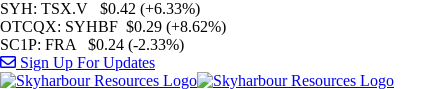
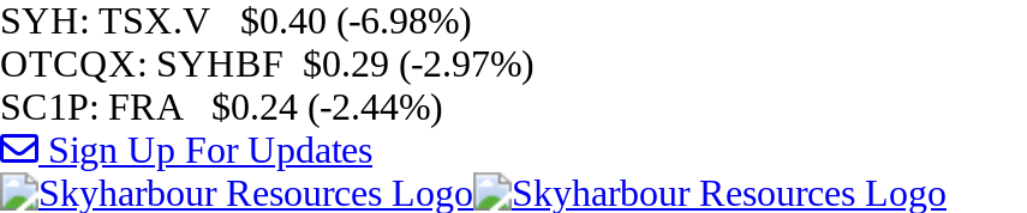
- SYH: TSX.V $0.42 (+6.33%)
+ SYH: TSX.V $0.40 (-6.98%)

- OTCQX: SYHBF $0.29 (+8.62%)
+ OTCQX: SYHBF $0.29 (-2.97%)

- SC1P: FRA $0.24 (-2.33%)
+ SC1P: FRA $0.24 (-2.44%)
